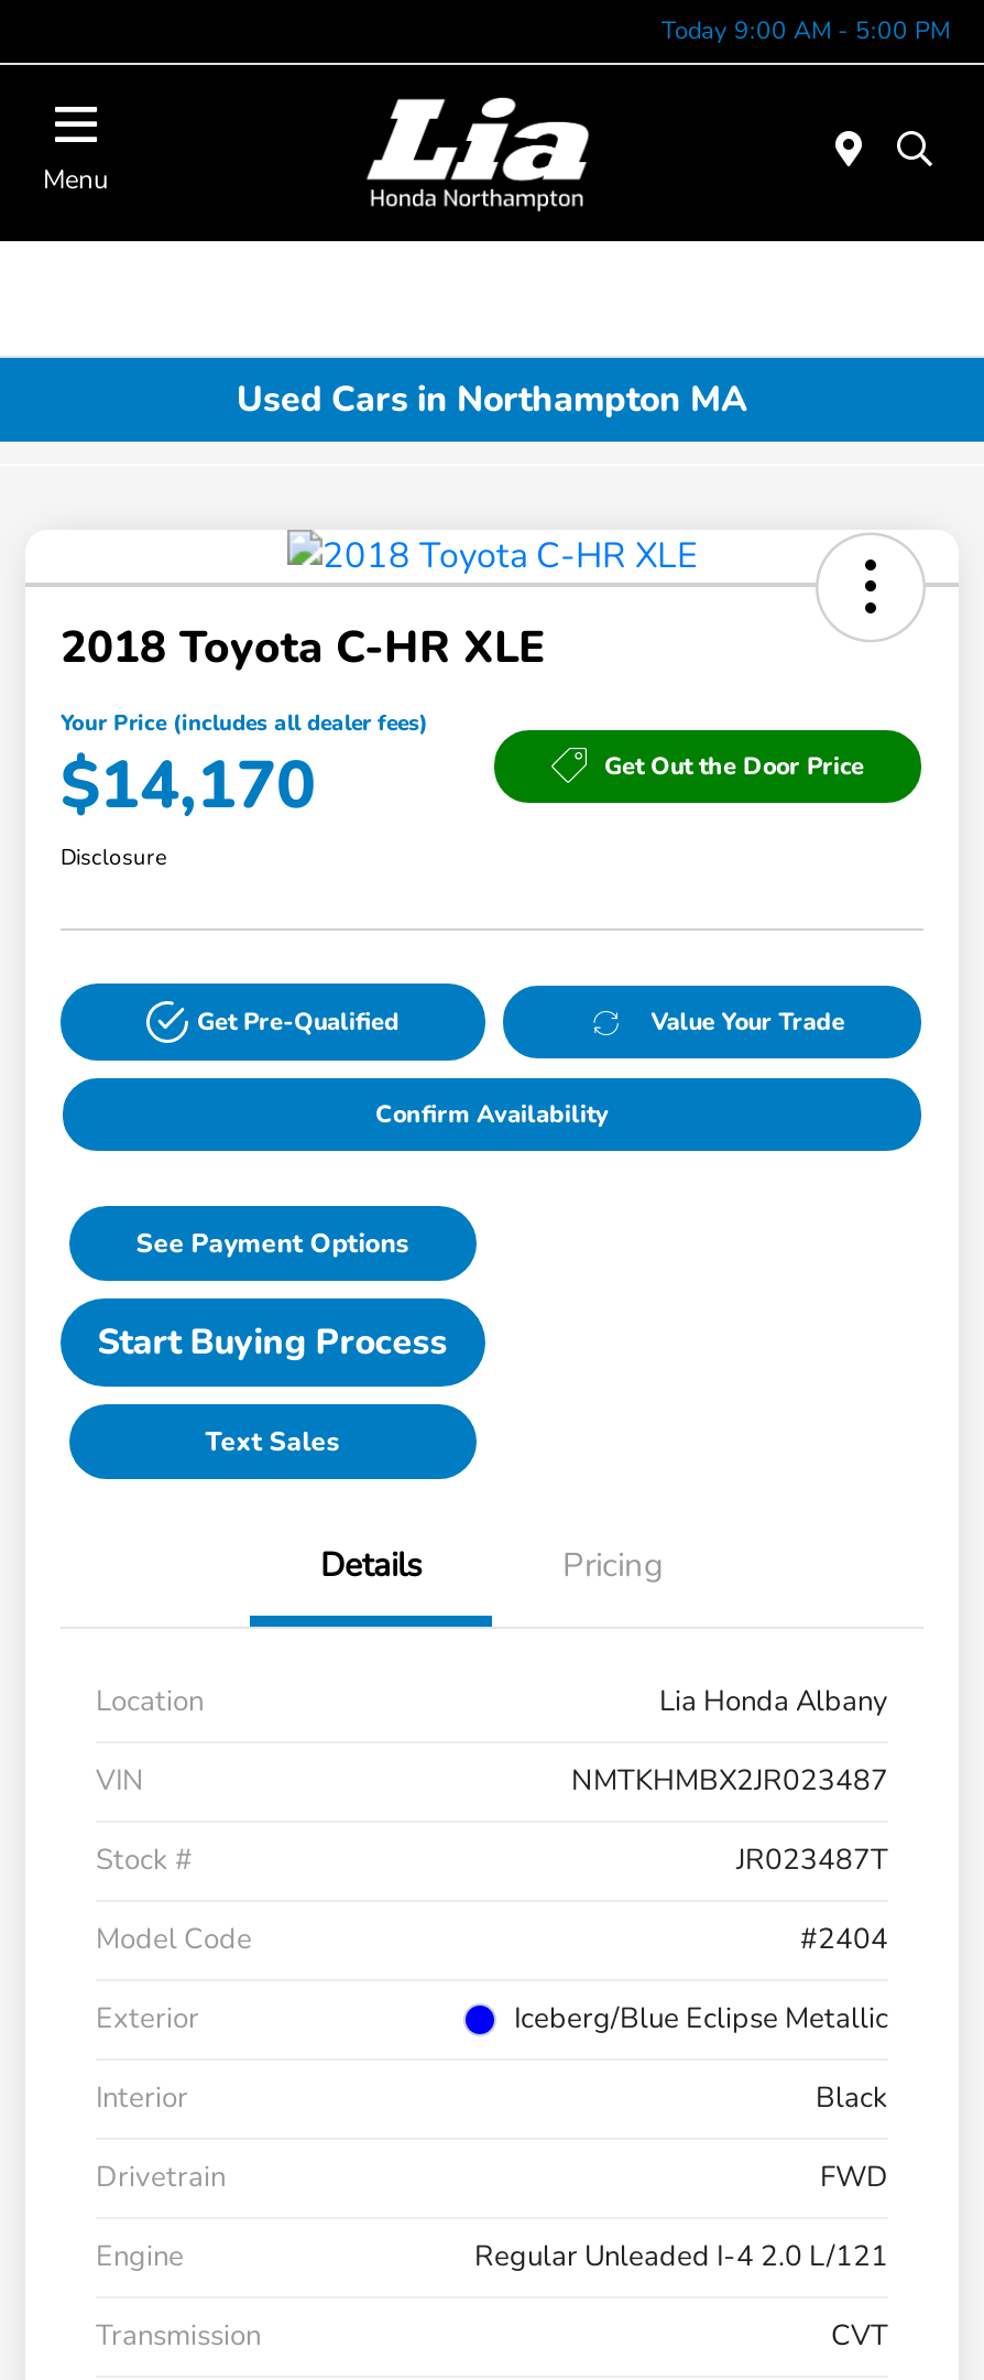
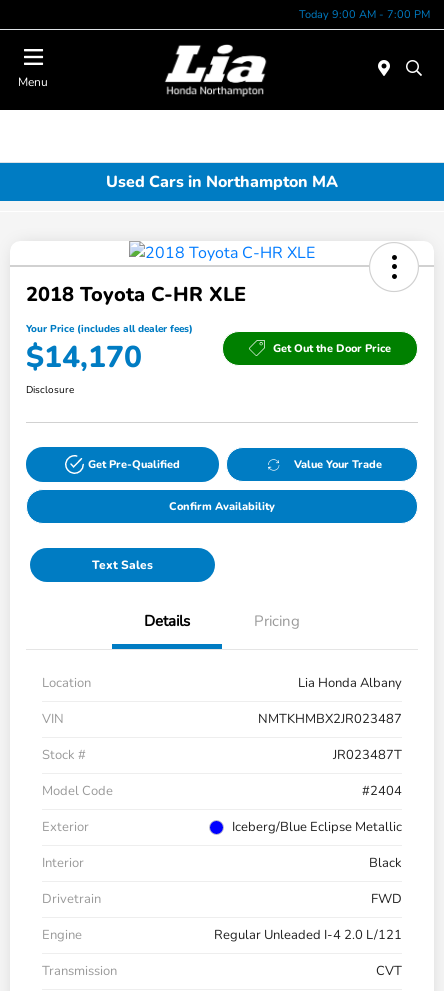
- Today 9:00 AM - 5:00 PM
+ Today 9:00 AM - 7:00 PM

- See Payment Options
- Start Buying Process
